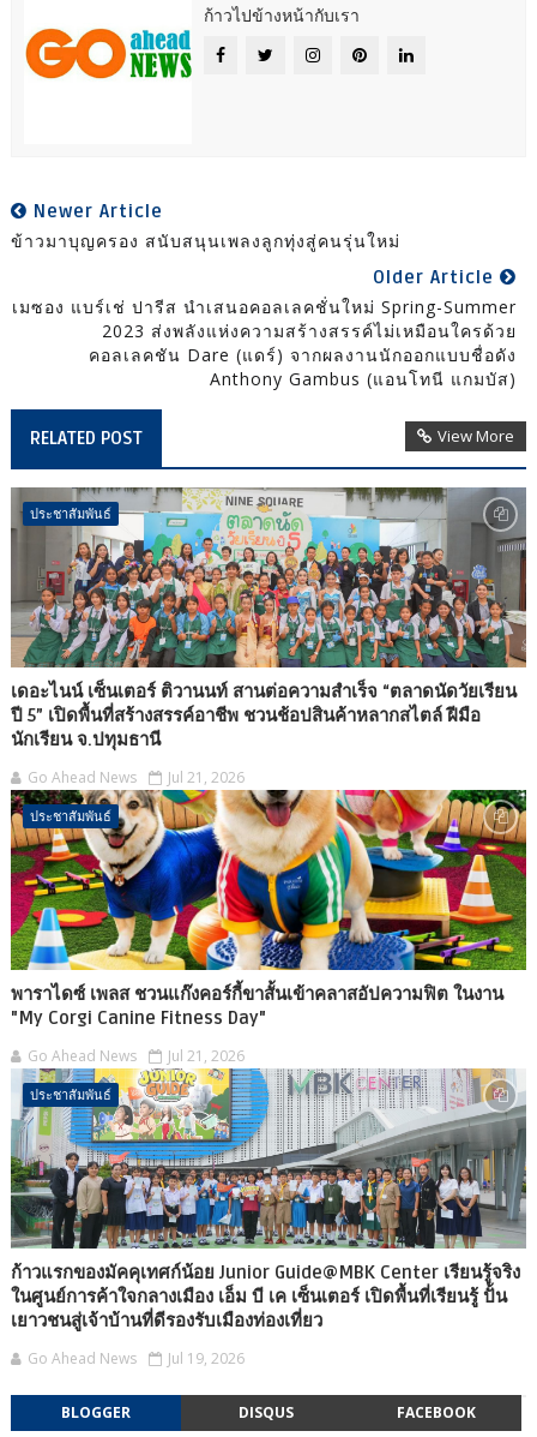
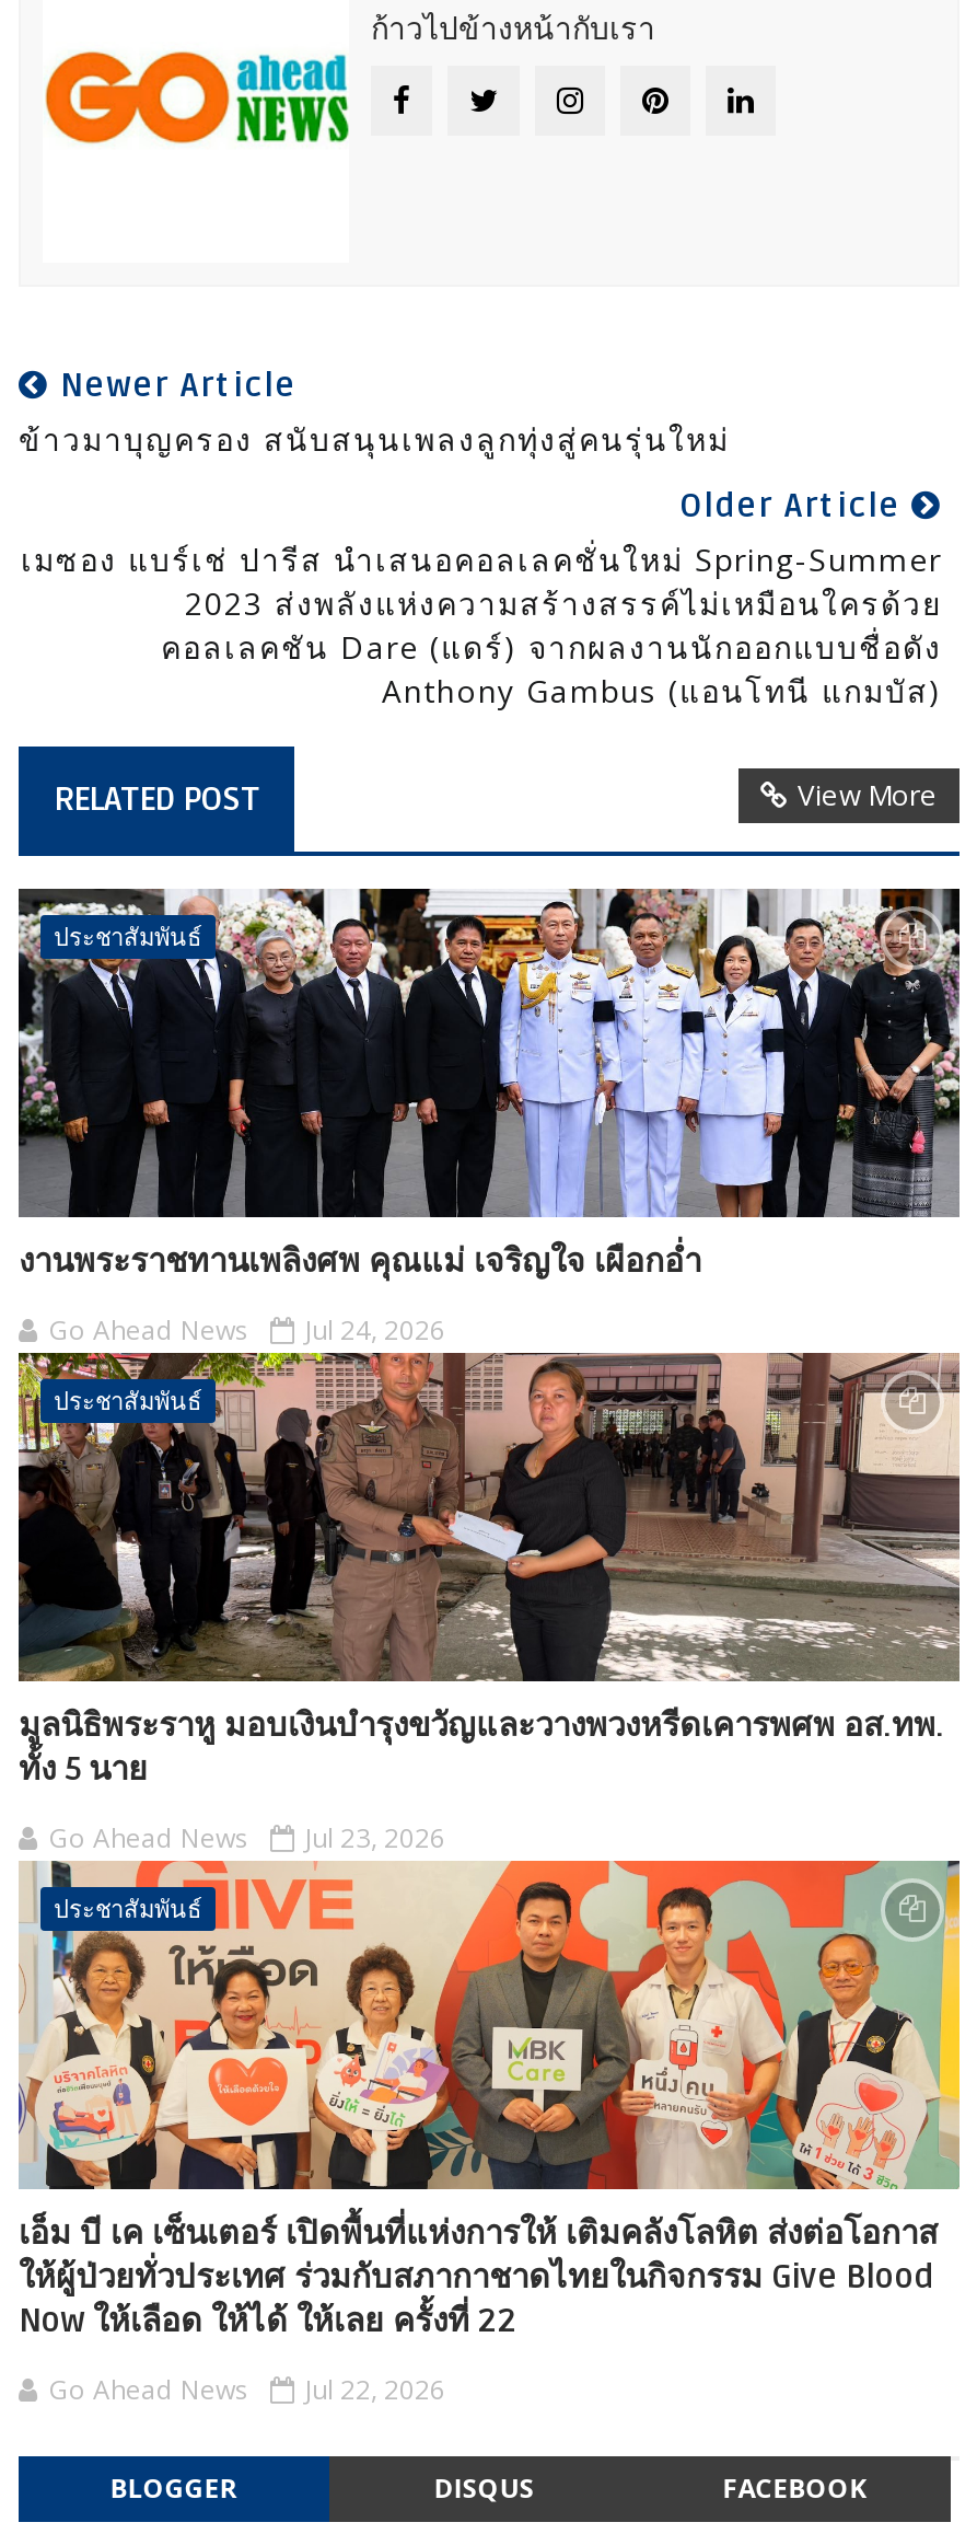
- [image]
+ [image]

- เดอะไนน์ เซ็นเตอร์ ติวานนท์ สานต่อความสำเร็จ “ตลาดนัดวัยเรียน
- ปี 5” เปิดพื้นที่สร้างสรรค์อาชีพ ชวนช้อปสินค้าหลากสไตล์ ฝีมือ
- นักเรียน จ.ปทุมธานี
+ งานพระราชทานเพลิงศพ คุณแม่ เจริญใจ เผือกอ่ำ

- Go Ahead News Jul 21, 2026
+ Go Ahead News Jul 24, 2026

- [image]
- พาราไดซ์ เพลส ชวนแก๊งคอร์กี้ขาสั้นเข้าคลาสอัปความฟิต ในงาน
- "My Corgi Canine Fitness Day"
+ [image]
+ มูลนิธิพระราหู มอบเงินบำรุงขวัญและวางพวงหรีดเคารพศพ อส.ทพ.
+ ทั้ง 5 นาย

- Go Ahead News Jul 21, 2026
+ Go Ahead News Jul 23, 2026

- [image]
- ก้าวแรกของมัคคุเทศก์น้อย Junior Guide@MBK Center เรียนรู้จริง
- ในศูนย์การค้าใจกลางเมือง เอ็ม บี เค เซ็นเตอร์ เปิดพื้นที่เรียนรู้ ปั้น
- เยาวชนสู่เจ้าบ้านที่ดีรองรับเมืองท่องเที่ยว
+ [image]
+ เอ็ม บี เค เซ็นเตอร์ เปิดพื้นที่แห่งการให้ เติมคลังโลหิต ส่งต่อโอกาส
+ ให้ผู้ป่วยทั่วประเทศ ร่วมกับสภากาชาดไทยในกิจกรรม Give Blood
+ Now ให้เลือด ให้ได้ ให้เลย ครั้งที่ 22

- Go Ahead News Jul 19, 2026
+ Go Ahead News Jul 22, 2026
